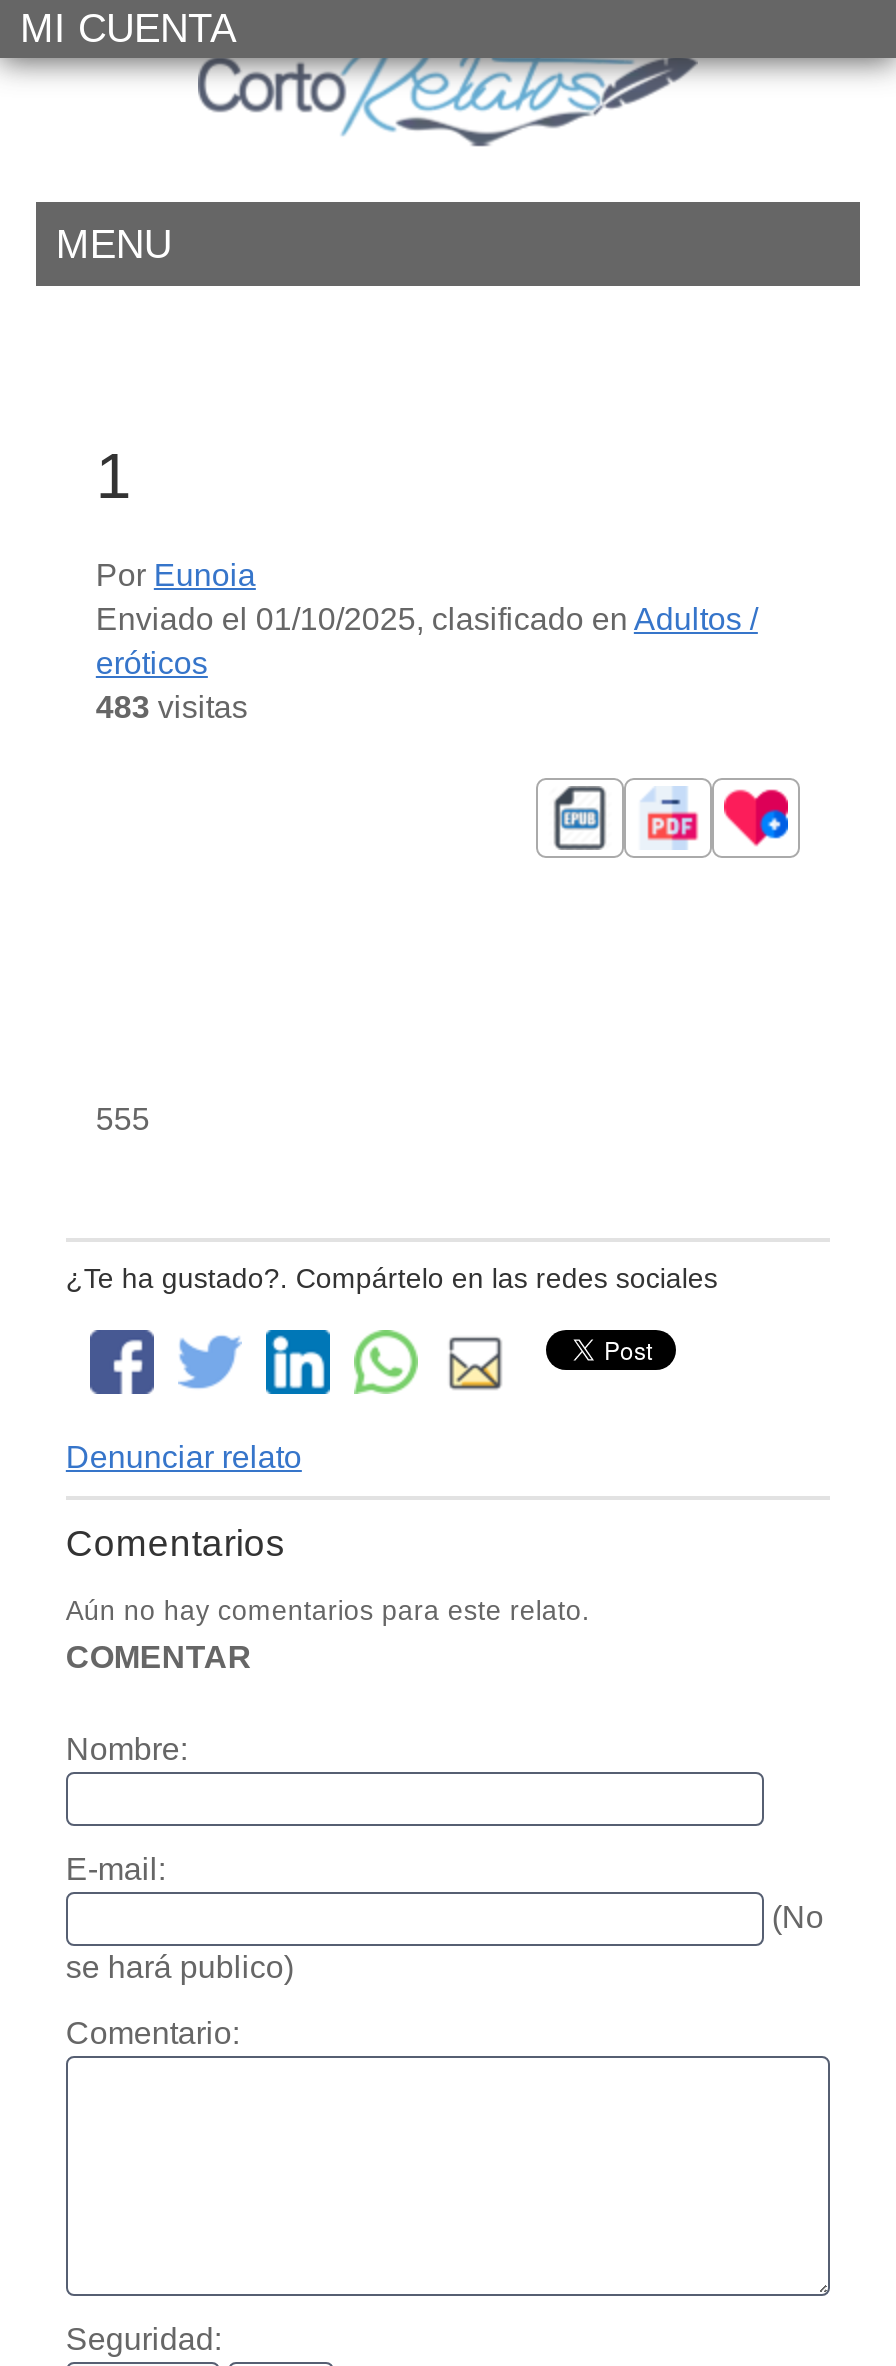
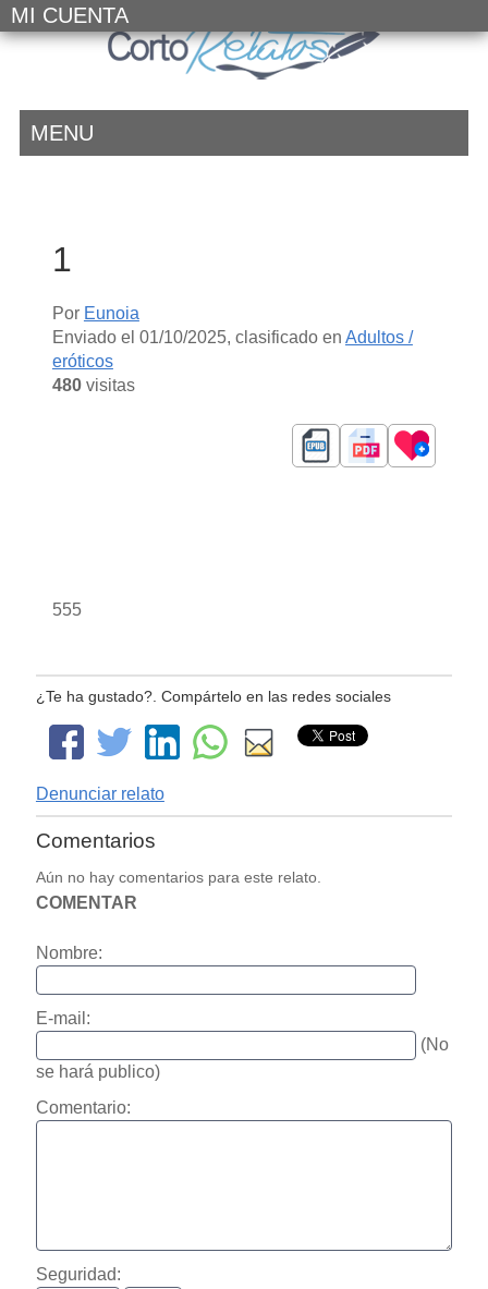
- 483 visitas
+ 480 visitas
